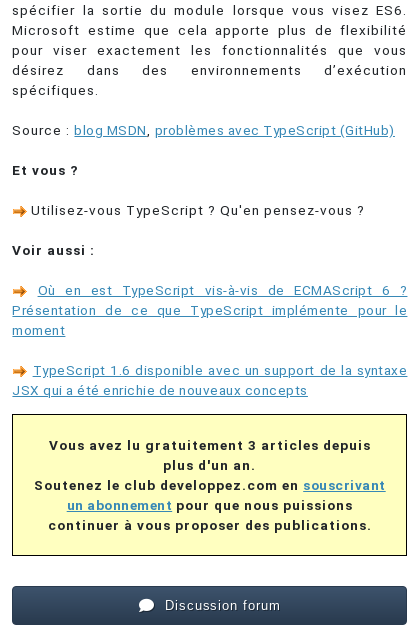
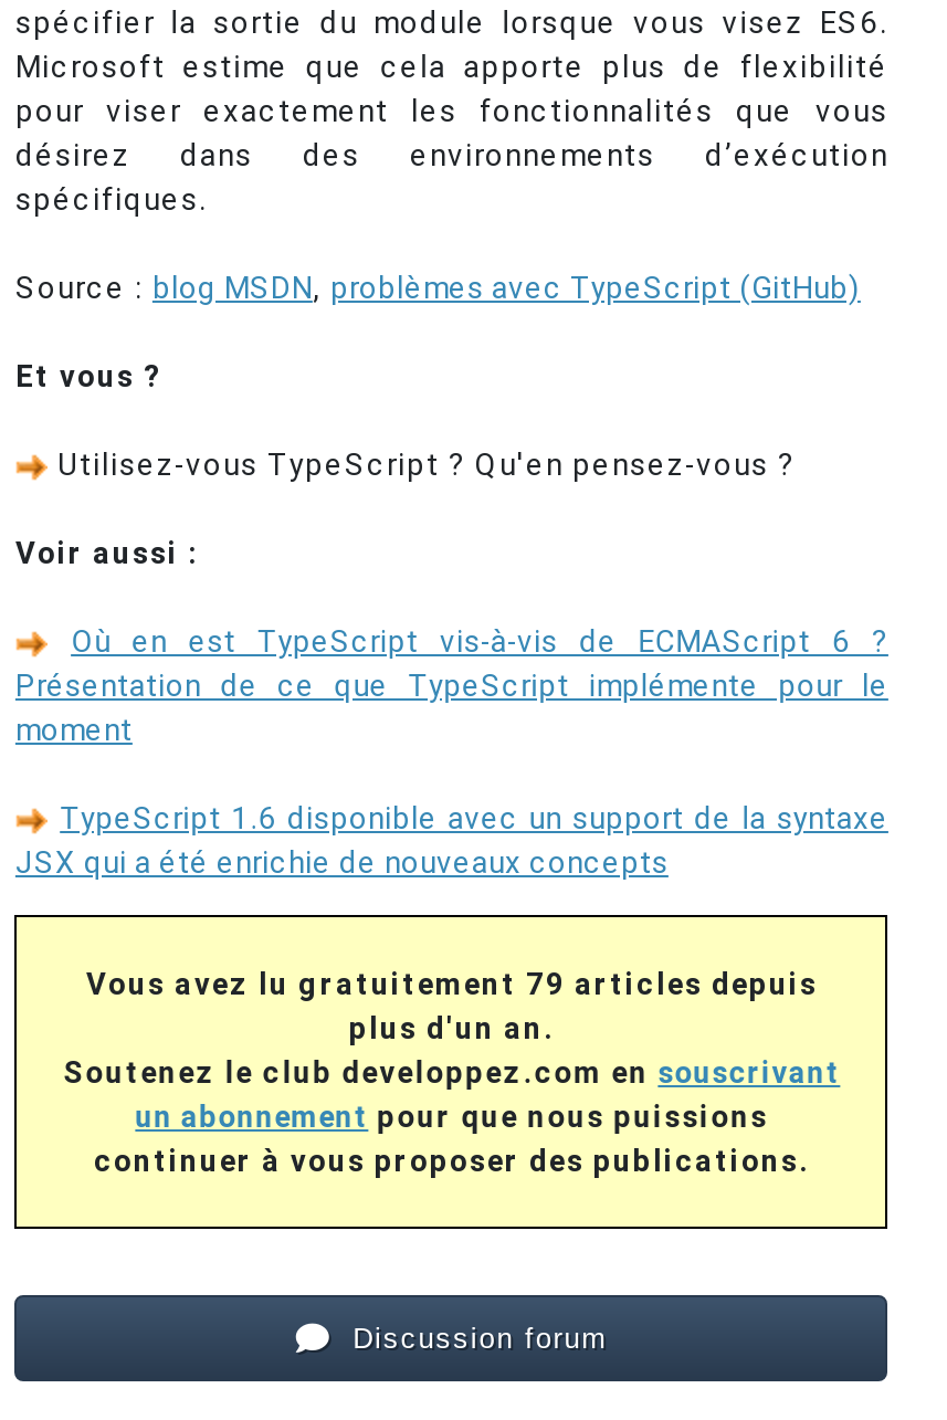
- Vous avez lu gratuitement 3 articles depuis
+ Vous avez lu gratuitement 79 articles depuis
